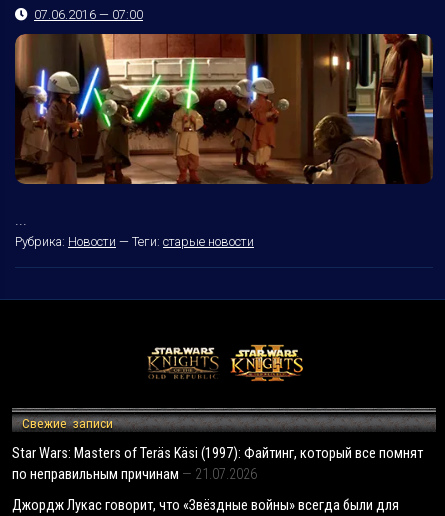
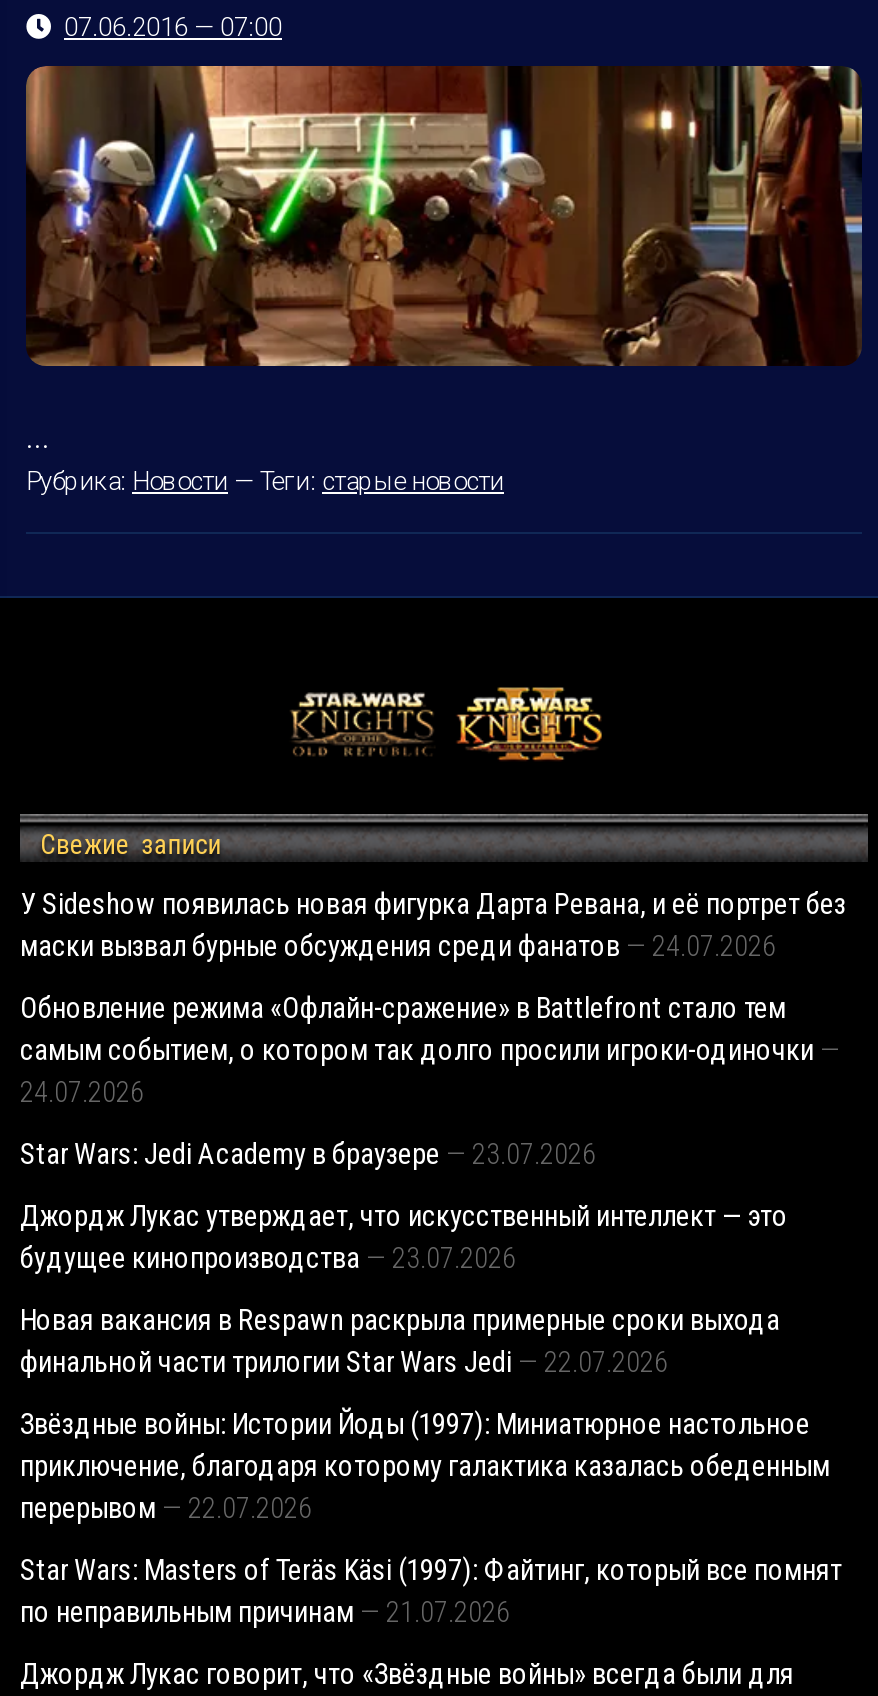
+ У Sideshow появилась новая фигурка Дарта Ревана, и её портрет без
+ маски вызвал бурные обсуждения среди фанатов
+ 24.07.2026
+ Обновление режима «Офлайн-сражение» в Battlefront стало тем
+ самым событием, о котором так долго просили игроки-одиночки
+ 24.07.2026
+ Star Wars: Jedi Academy в браузере
+ 23.07.2026
+ Джордж Лукас утверждает, что искусственный интеллект — это
+ будущее кинопроизводства
+ 23.07.2026
+ Новая вакансия в Respawn раскрыла примерные сроки выхода
+ финальной части трилогии Star Wars Jedi
+ 22.07.2026
+ Звёздные войны: Истории Йоды (1997): Миниатюрное настольное
+ приключение, благодаря которому галактика казалась обеденным
+ перерывом
+ 22.07.2026
